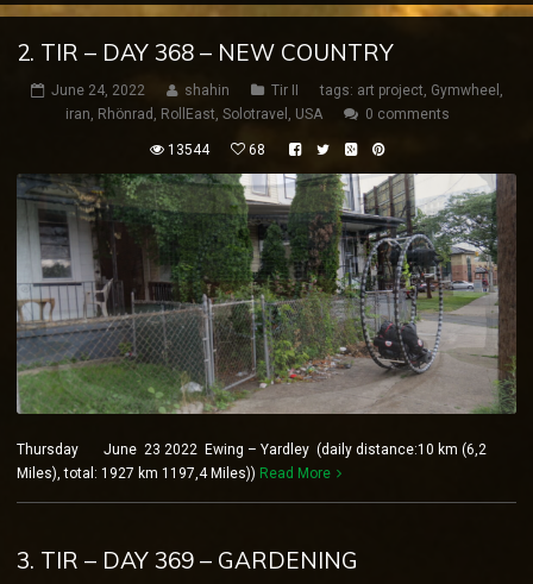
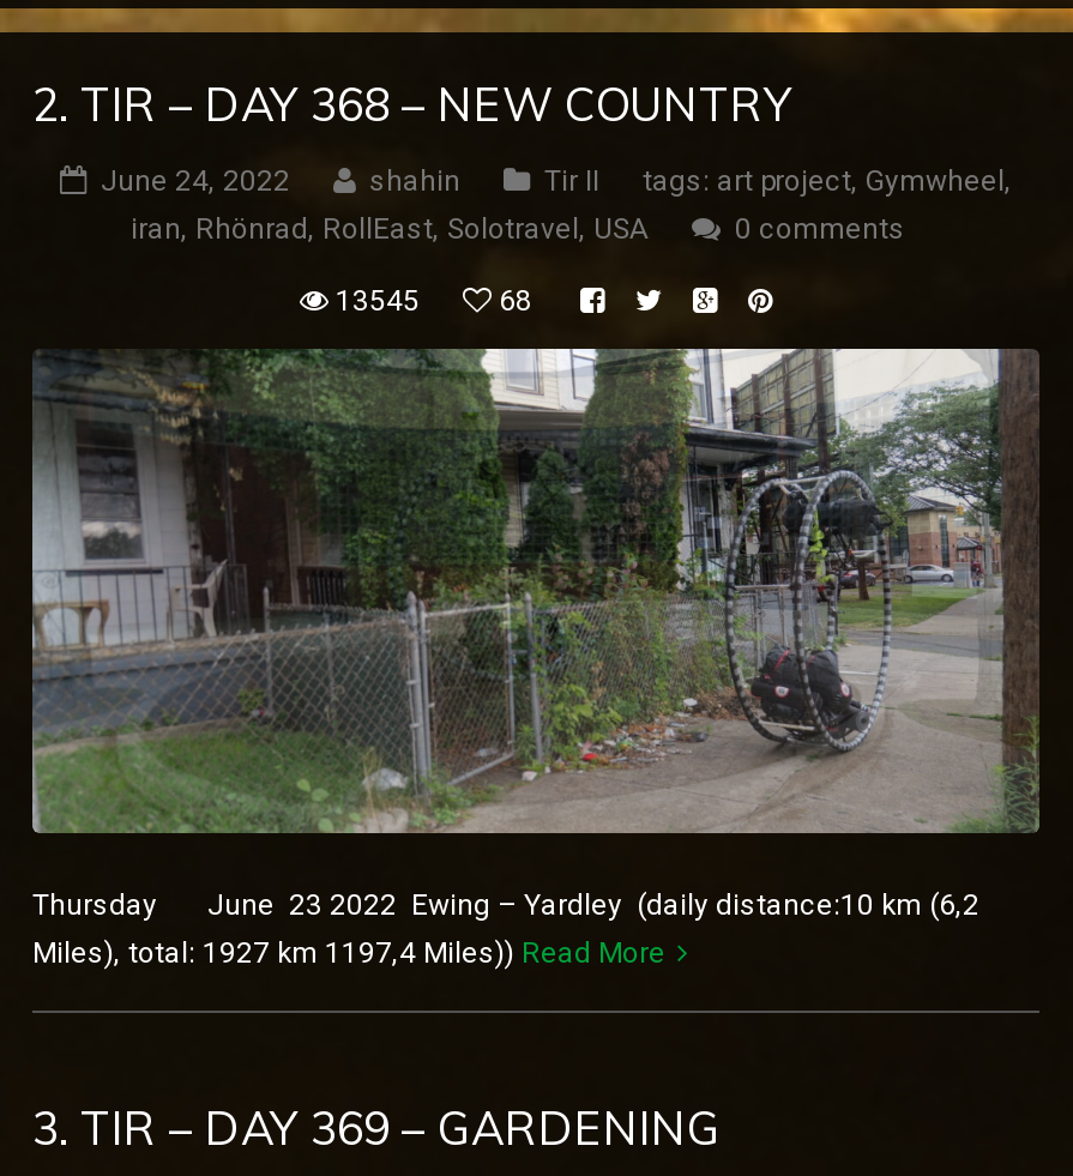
- 13544
+ 13545
